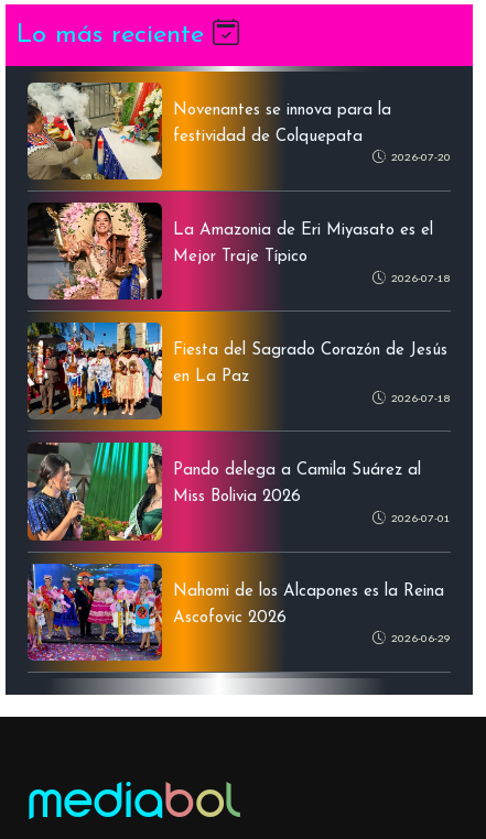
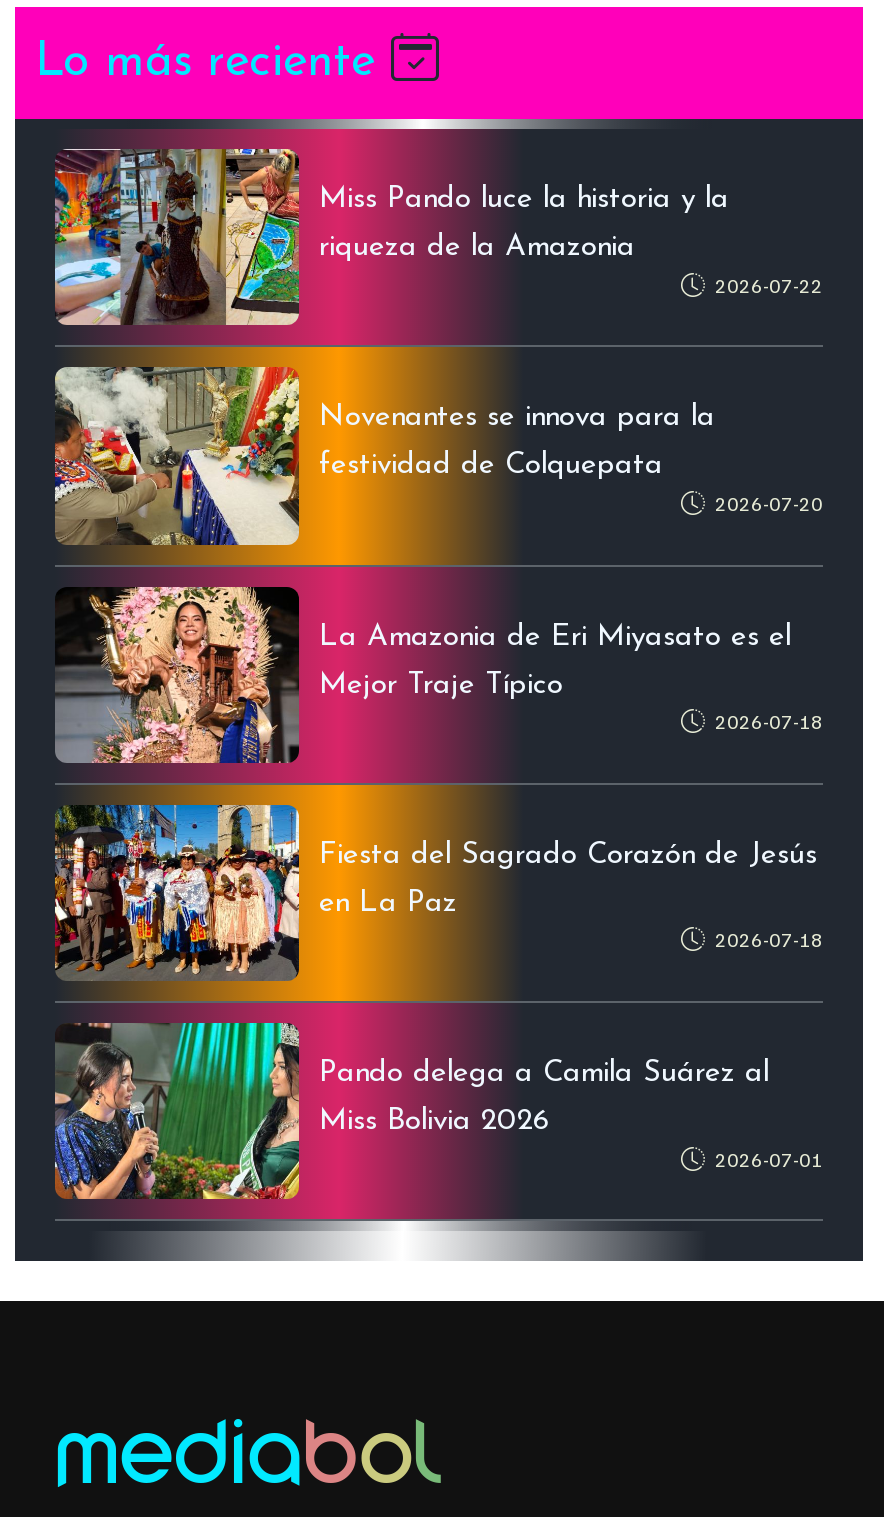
+ [image]
+ Miss Pando luce la historia y la
+ riqueza de la Amazonia
+ 2026-07-22

moved down: [image] | Novenantes se innova para la | festividad de Colquepata | ... | Miss Bolivia 2026 | 2026-07-01

- [image]
- Nahomi de los Alcapones es la Reina
- Ascofovic 2026
- 2026-06-29
